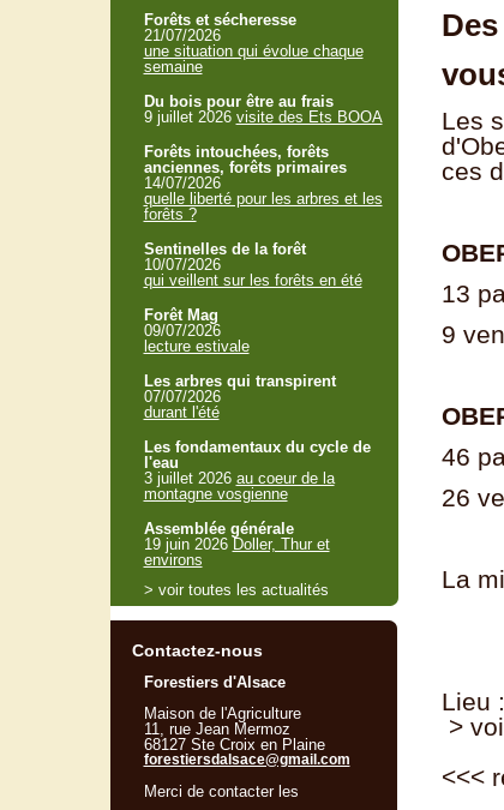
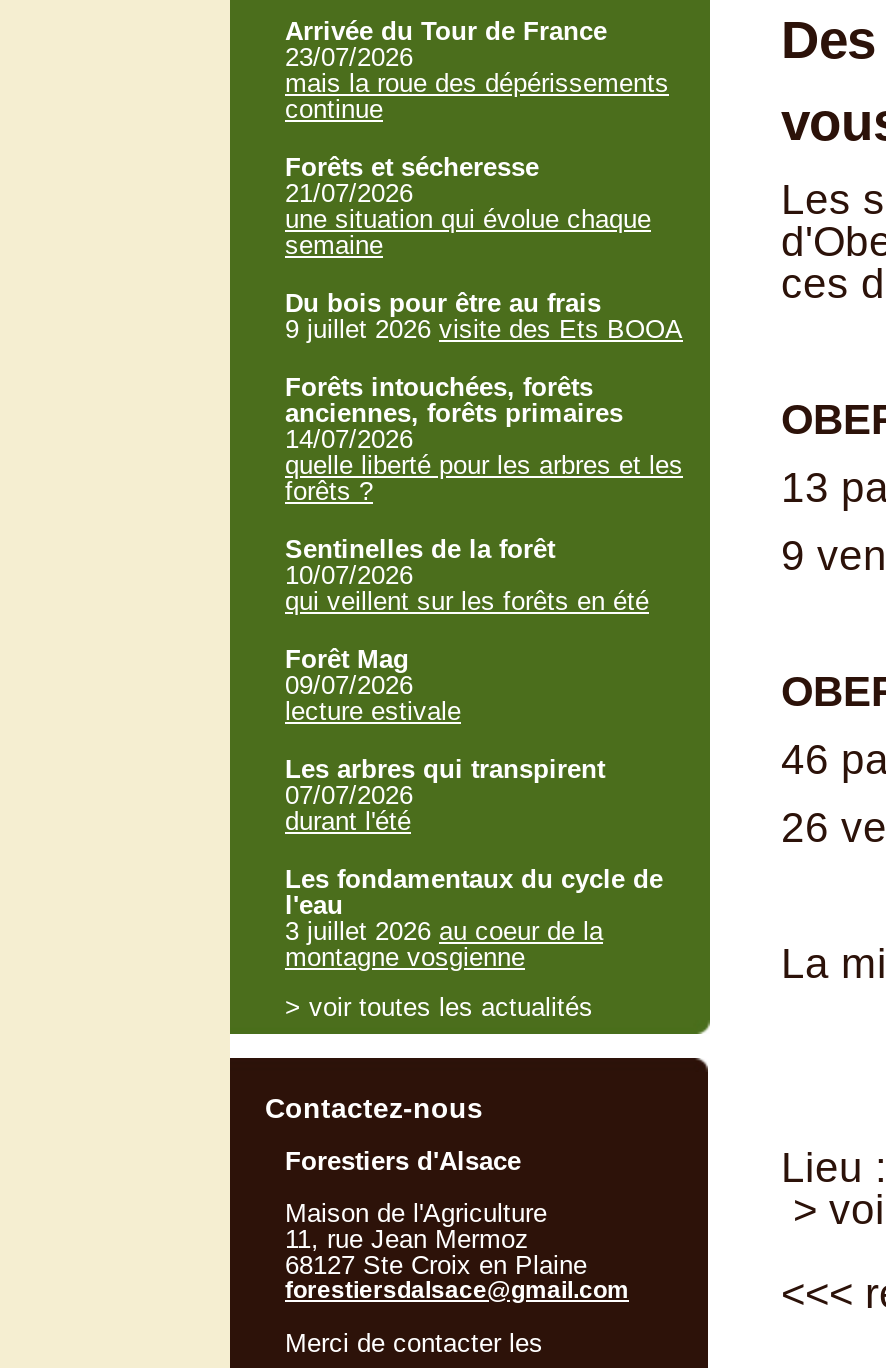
moved down: Forêts et sécheresse | 21/07/2026 | une situation qui évolue chaque | ... | 3 juillet 2026 au coeur de la | montagne vosgienne

+ Arrivée du Tour de France
+ 23/07/2026
+ mais la roue des dépérissements
+ continue

- Assemblée générale
- 19 juin 2026 Doller, Thur et
- environs
